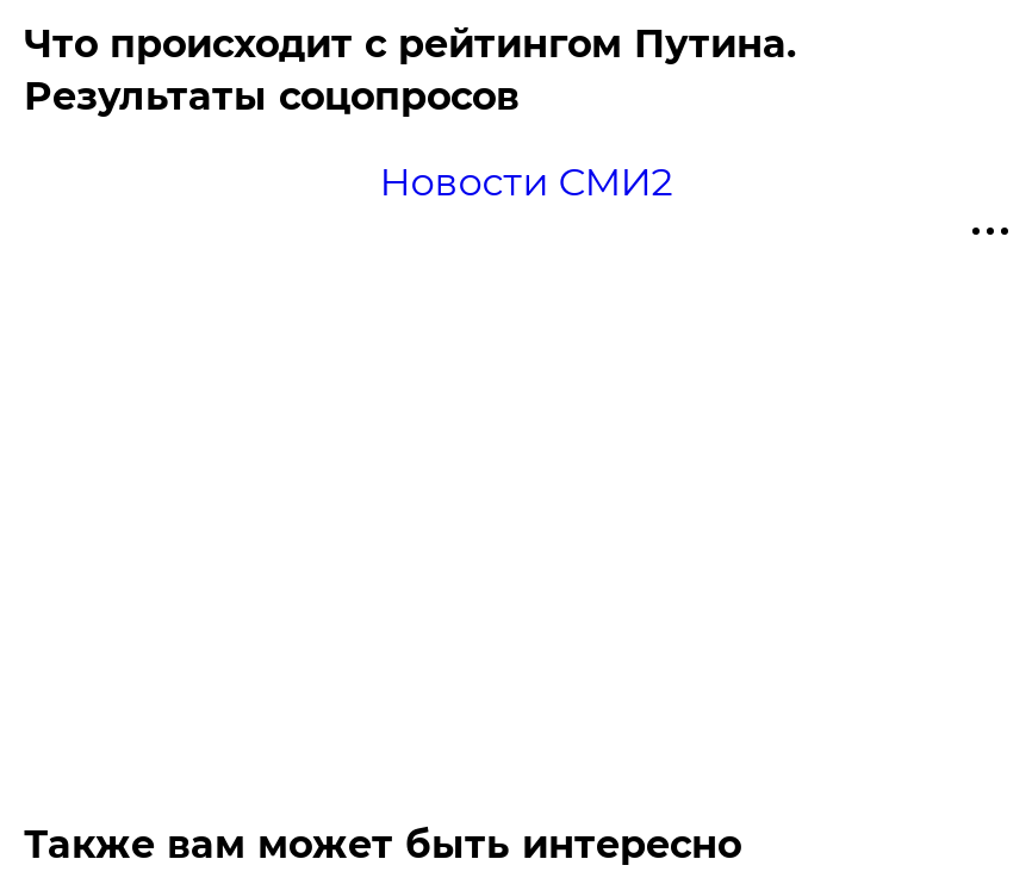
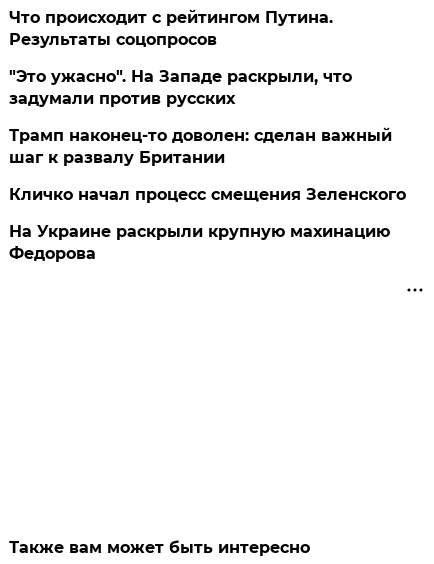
- Новости СМИ2
+ "Это ужасно". На Западе раскрыли, что
+ задумали против русских
+ Трамп наконец-то доволен: сделан важный
+ шаг к развалу Британии
+ Кличко начал процесс смещения Зеленского
+ На Украине раскрыли крупную махинацию
+ Федорова
